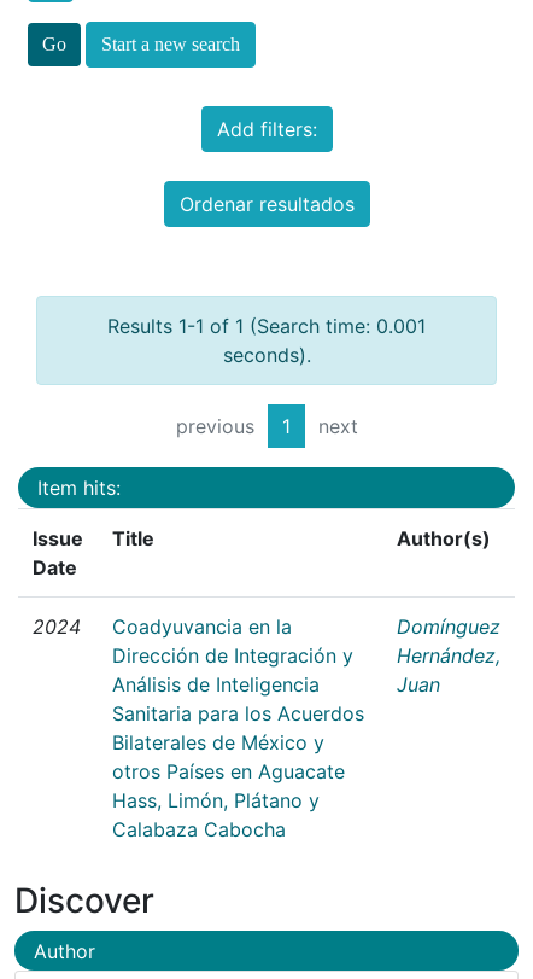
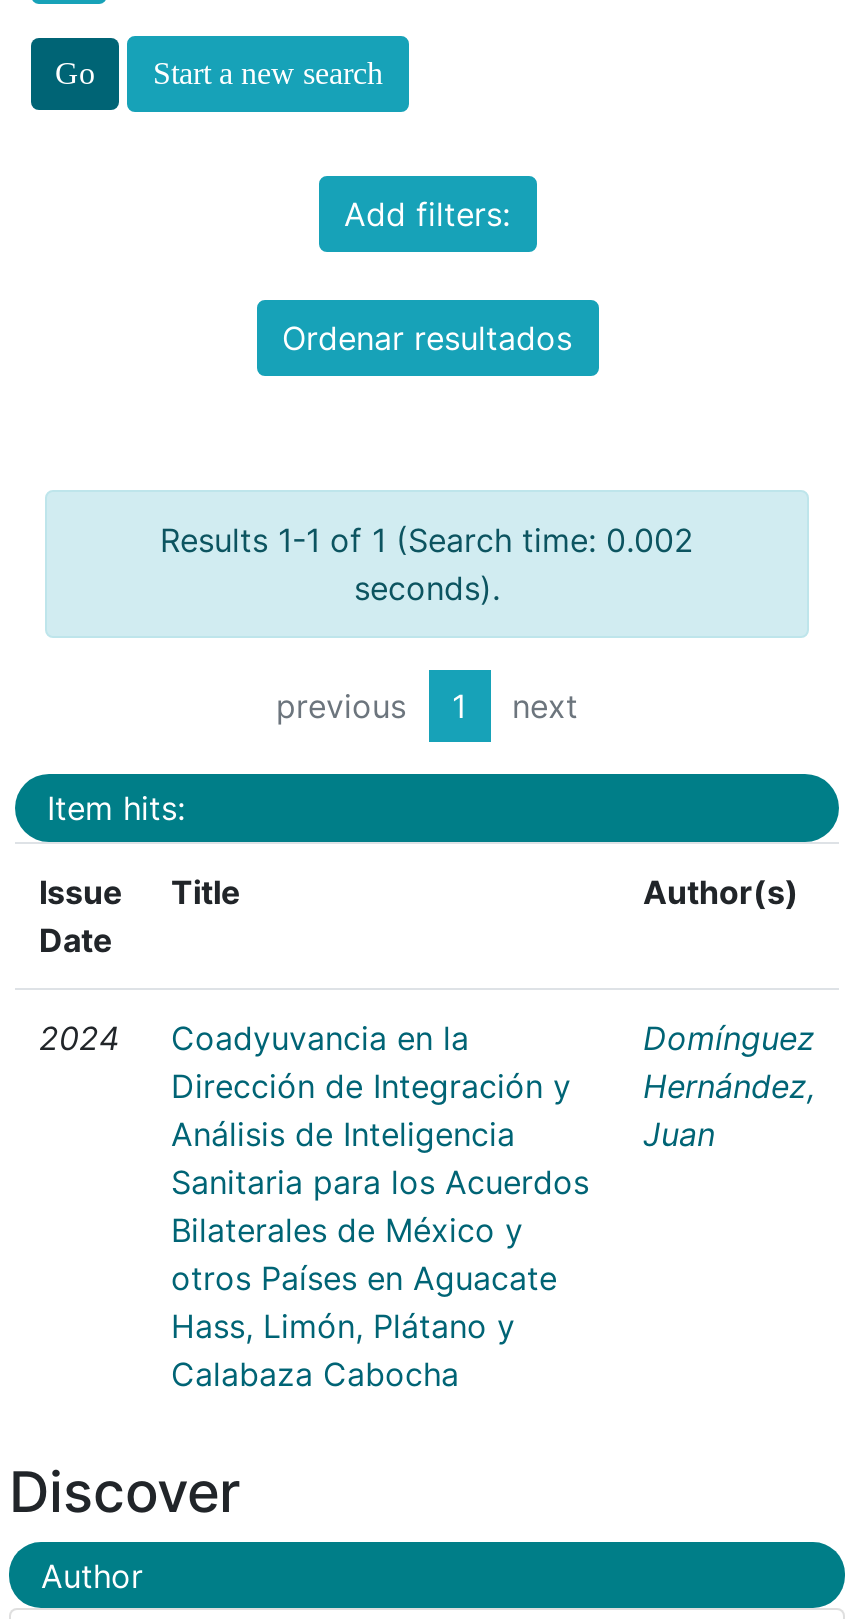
- Results 1-1 of 1 (Search time: 0.001
+ Results 1-1 of 1 (Search time: 0.002
